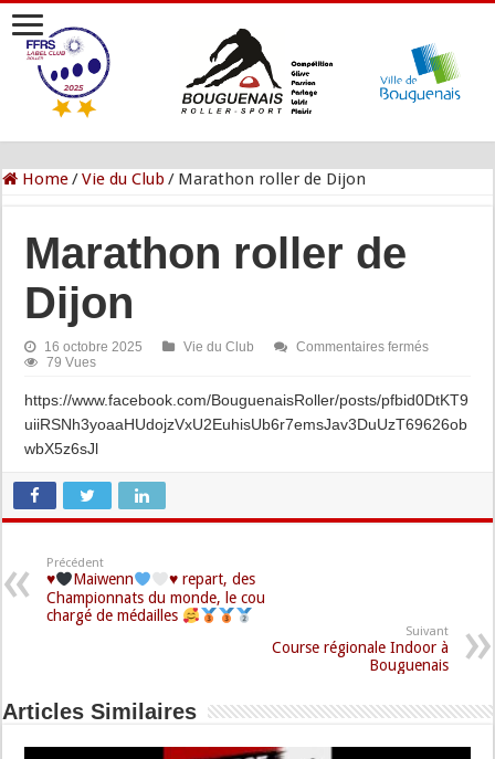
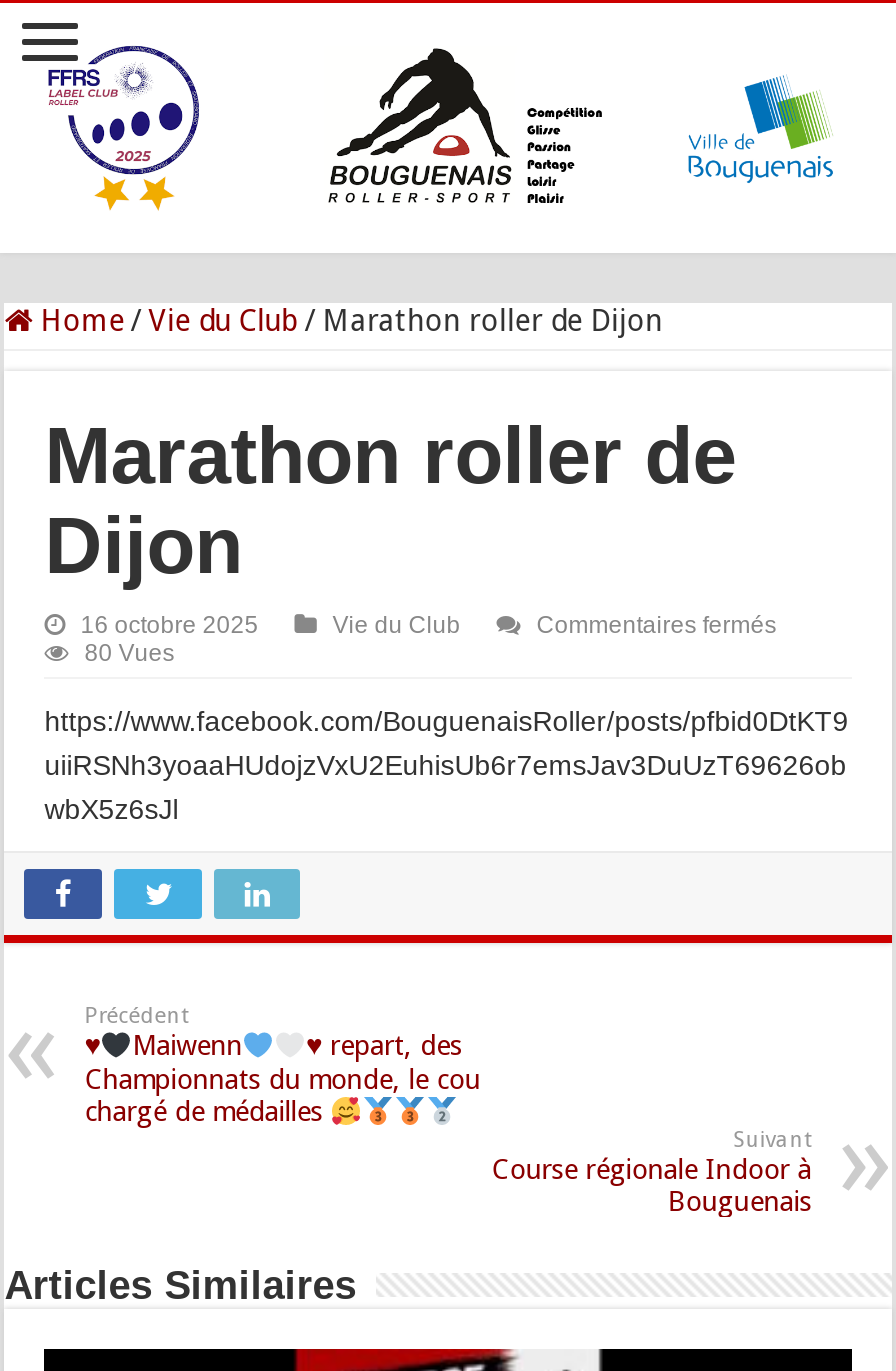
- 79 Vues
+ 80 Vues
